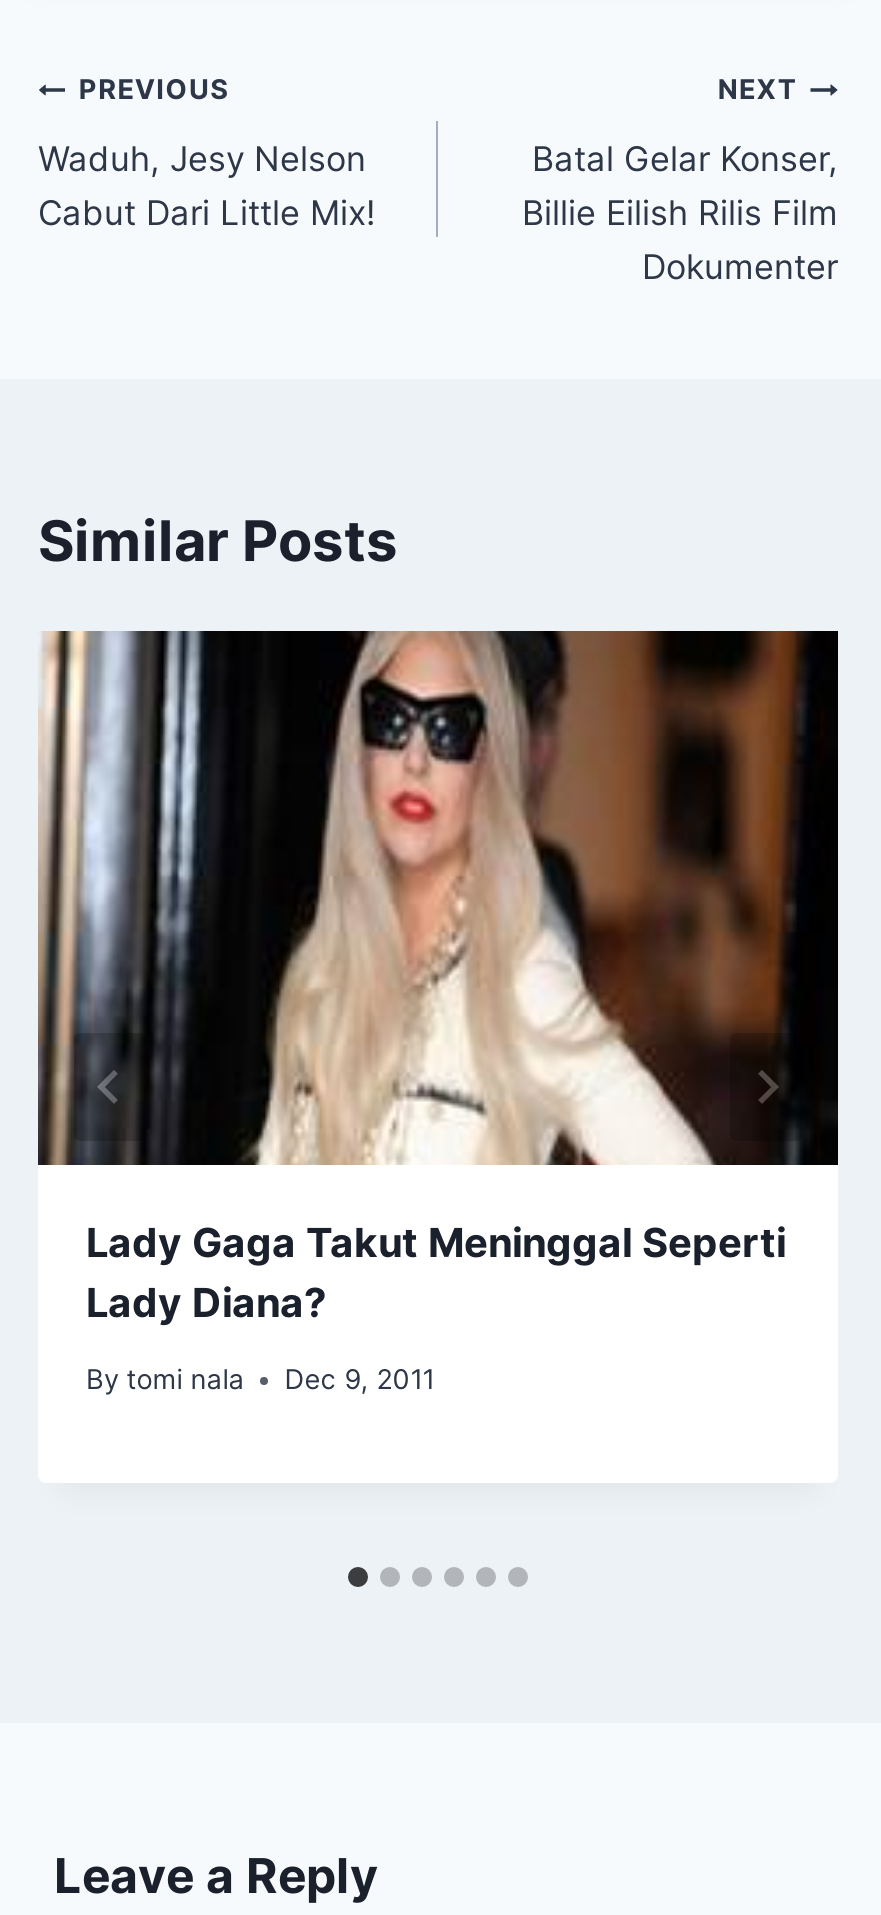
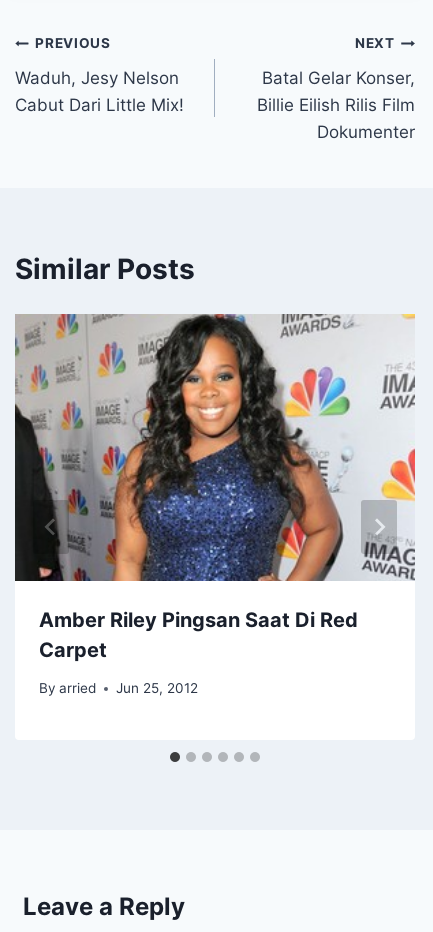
- [image]
- Lady Gaga Takut Meninggal Seperti
- Lady Diana?
+ [image]
+ Amber Riley Pingsan Saat Di Red
+ Carpet

- By tomi nala
- Dec 9, 2011
+ By arried
+ Jun 25, 2012
